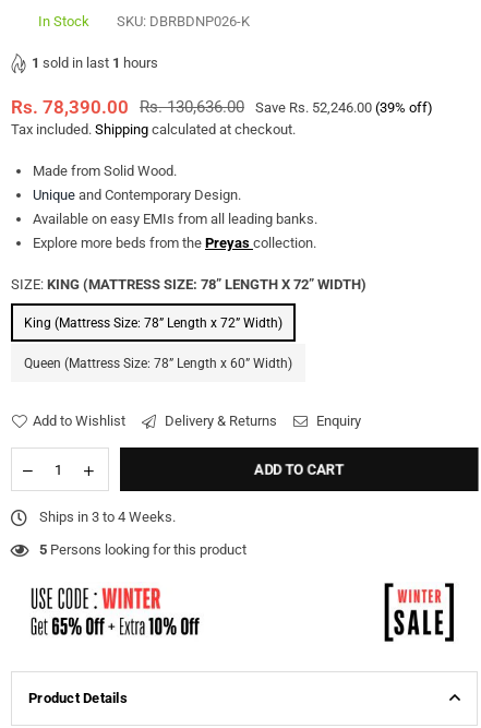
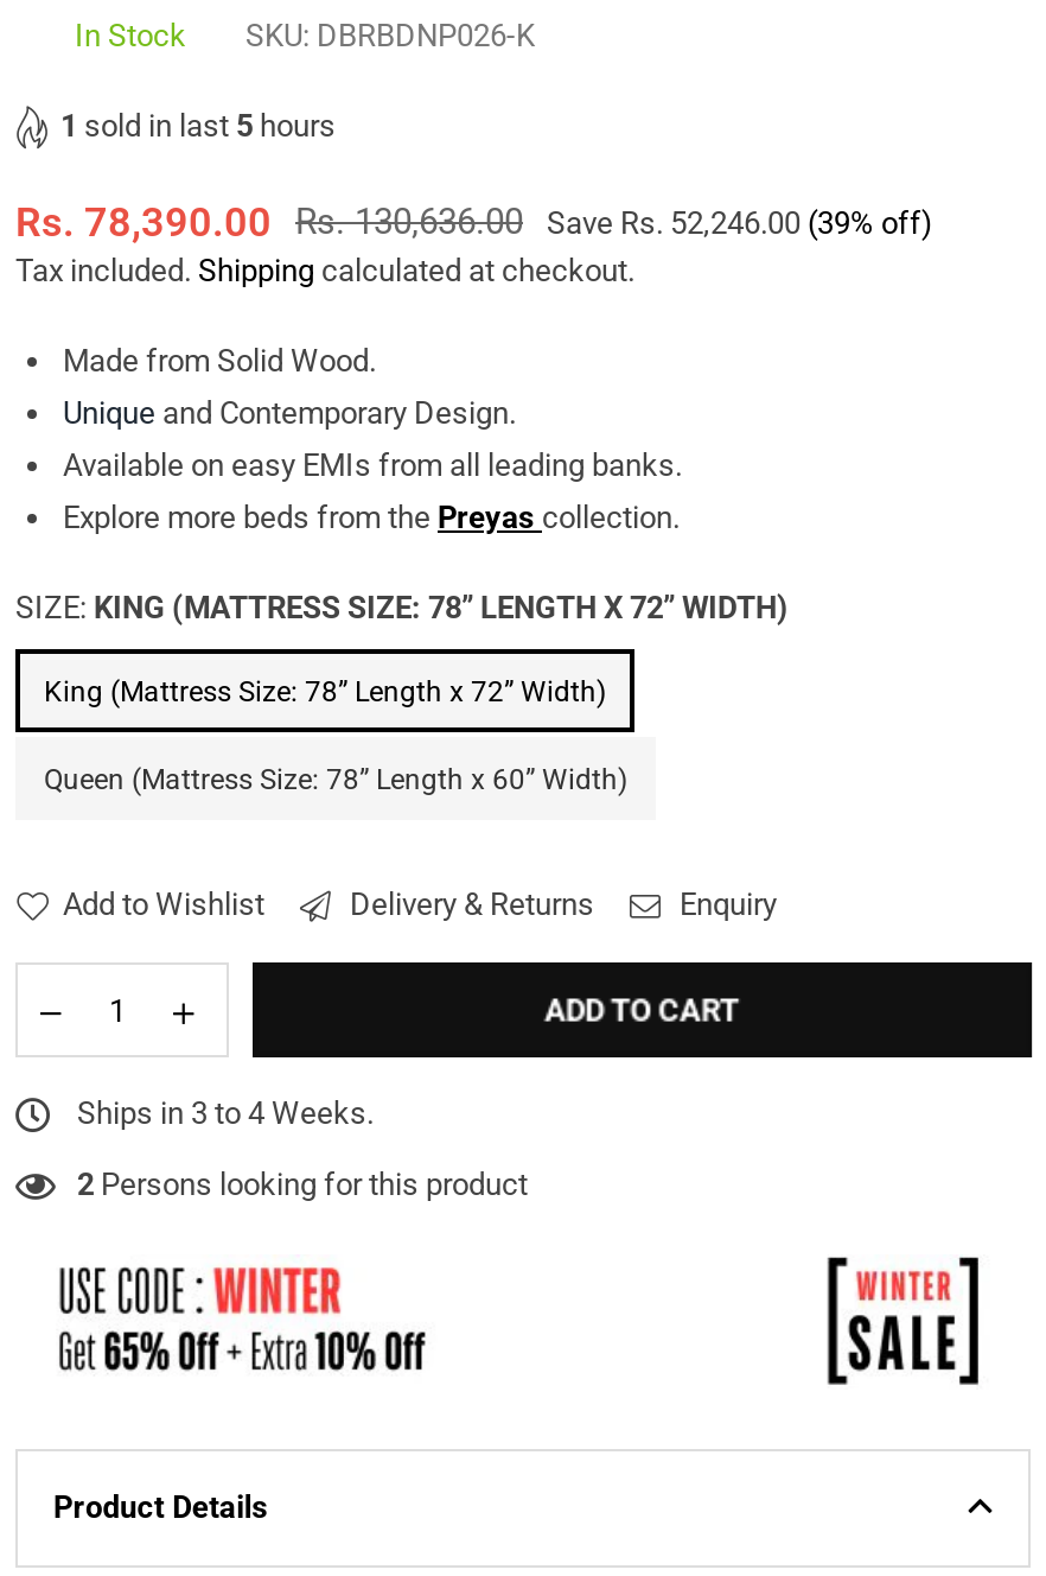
- 1 sold in last 1 hours
+ 1 sold in last 5 hours

- 5 Persons looking for this product
+ 2 Persons looking for this product
